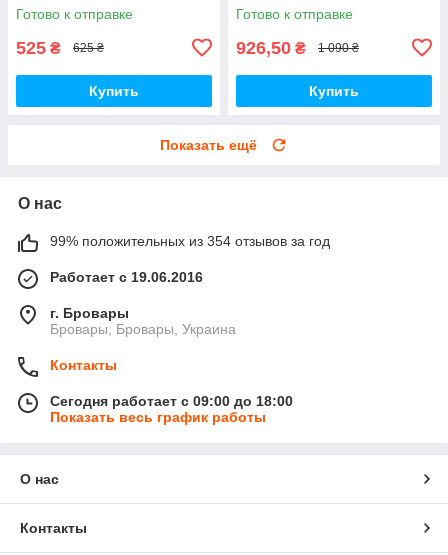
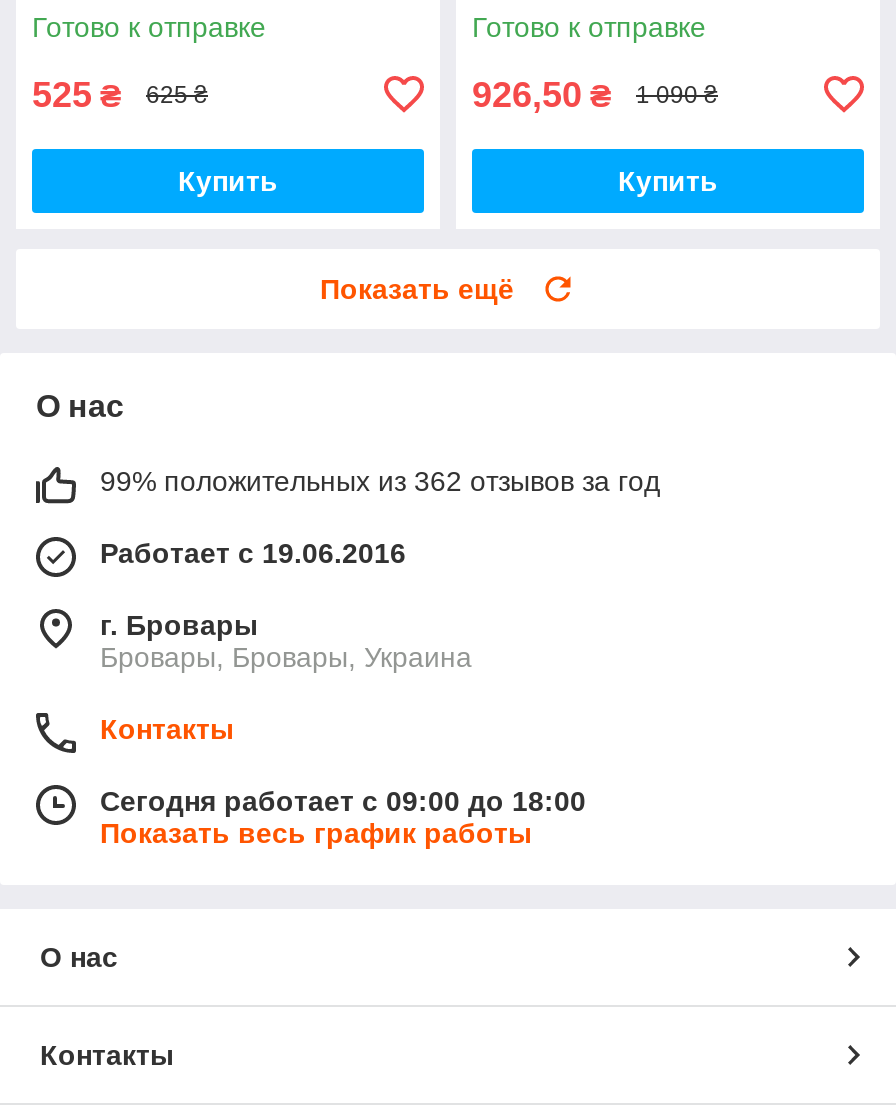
- 99% положительных из 354 отзывов за год
+ 99% положительных из 362 отзывов за год
